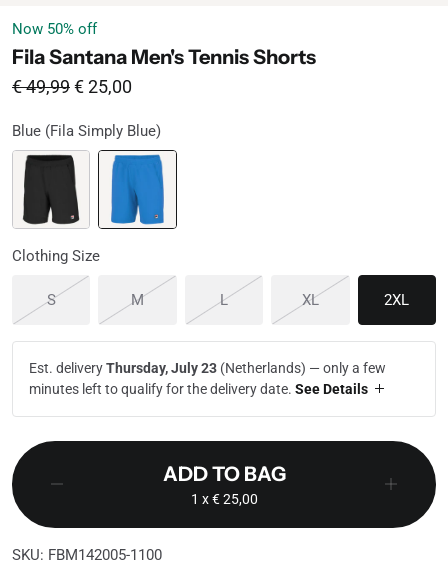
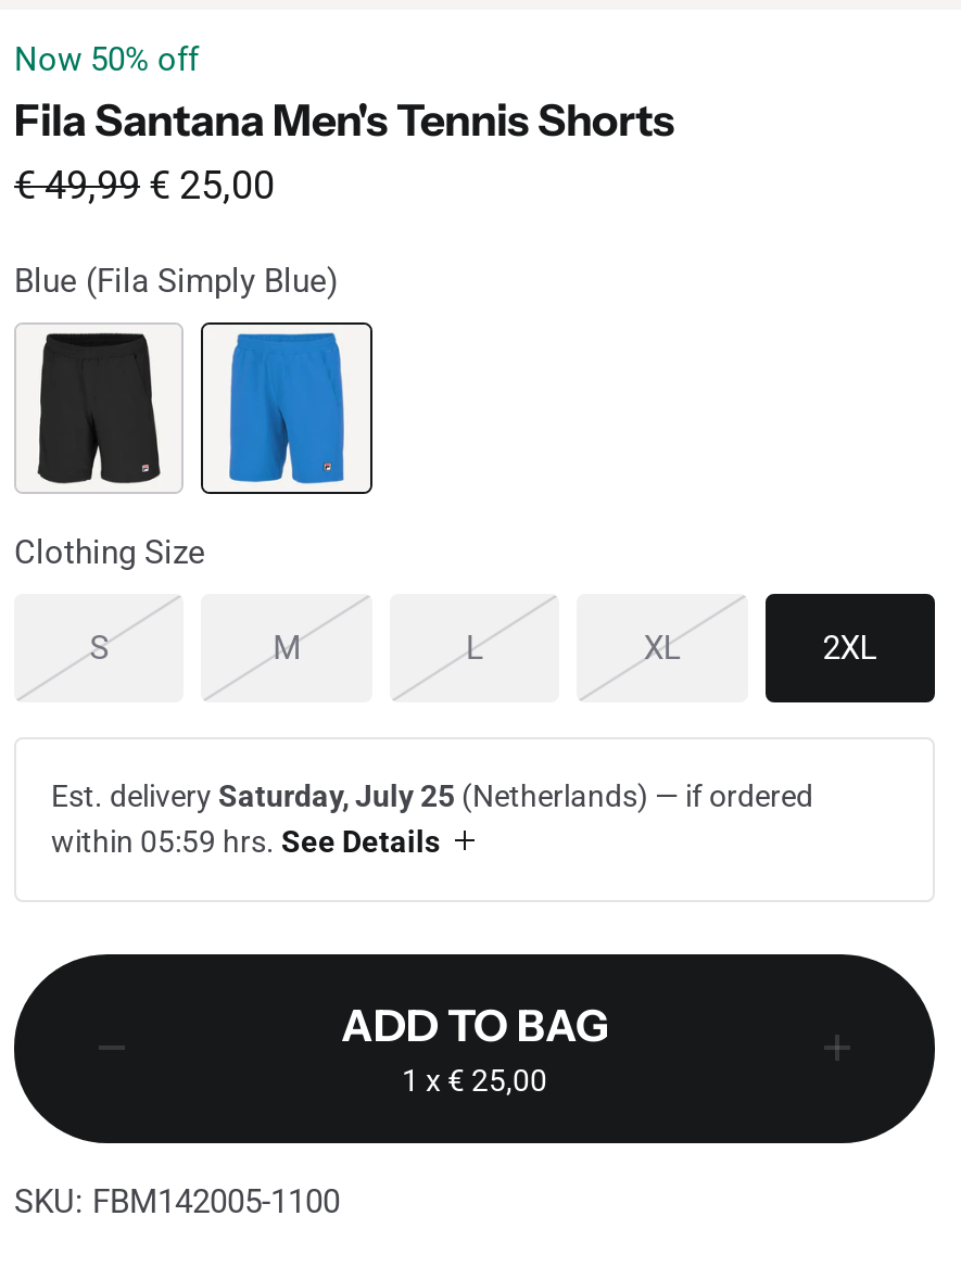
- Est. delivery Thursday, July 23 (Netherlands) — only a few
- minutes left to qualify for the delivery date. See Details
+ Est. delivery Saturday, July 25 (Netherlands) — if ordered
+ within 05:59 hrs. See Details
